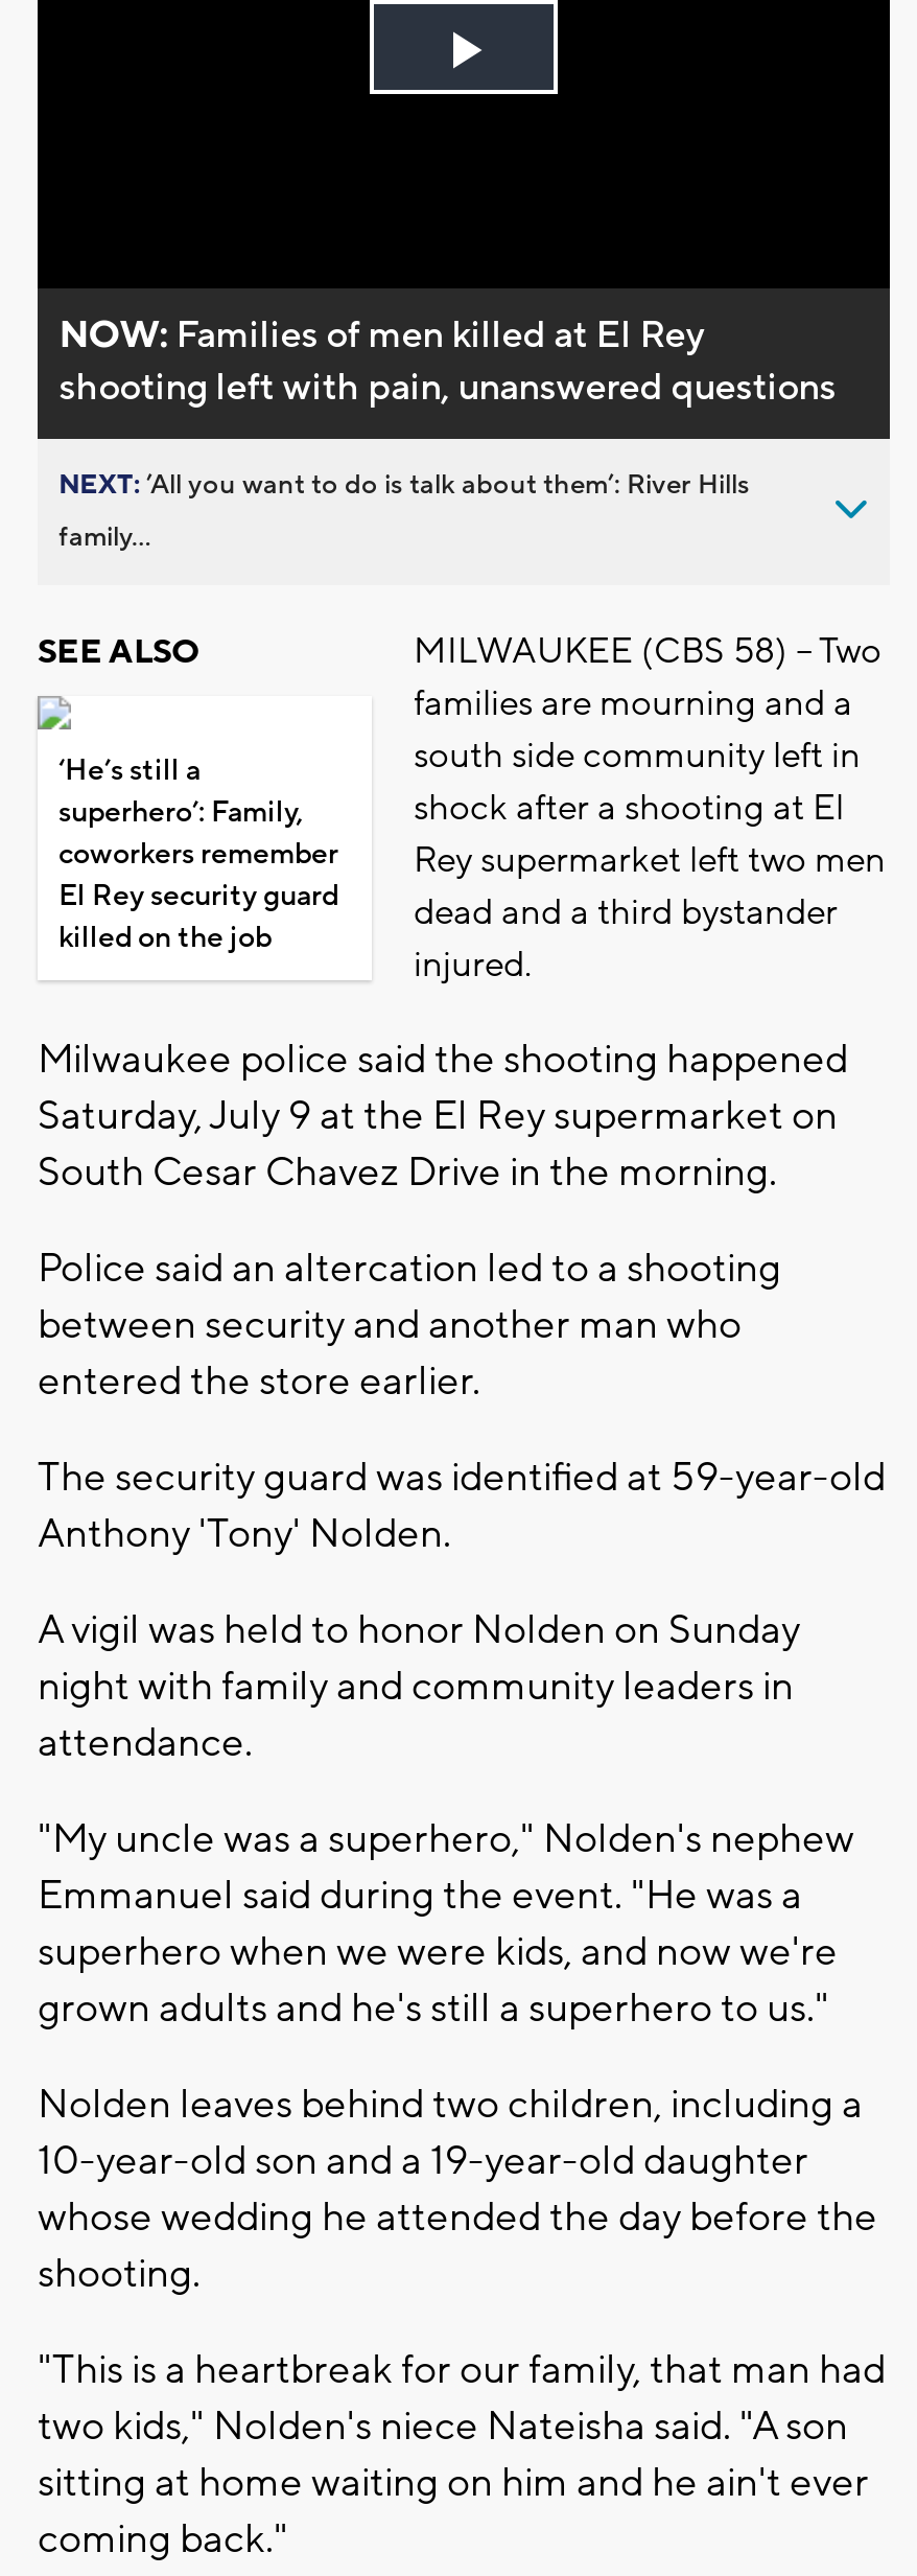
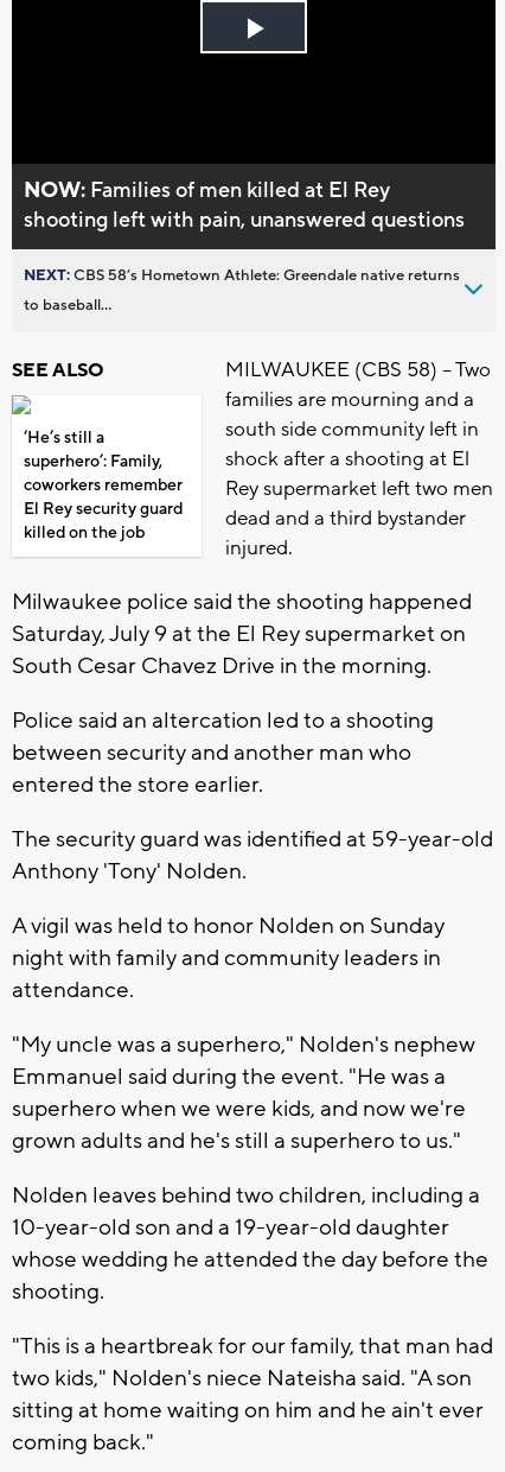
- NEXT: ’All you want to do is talk about them’: River Hills
+ NEXT: CBS 58’s Hometown Athlete: Greendale native returns

- family...
+ to baseball...
